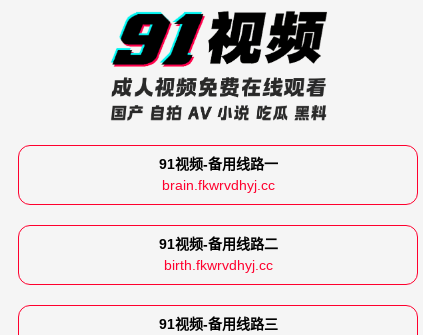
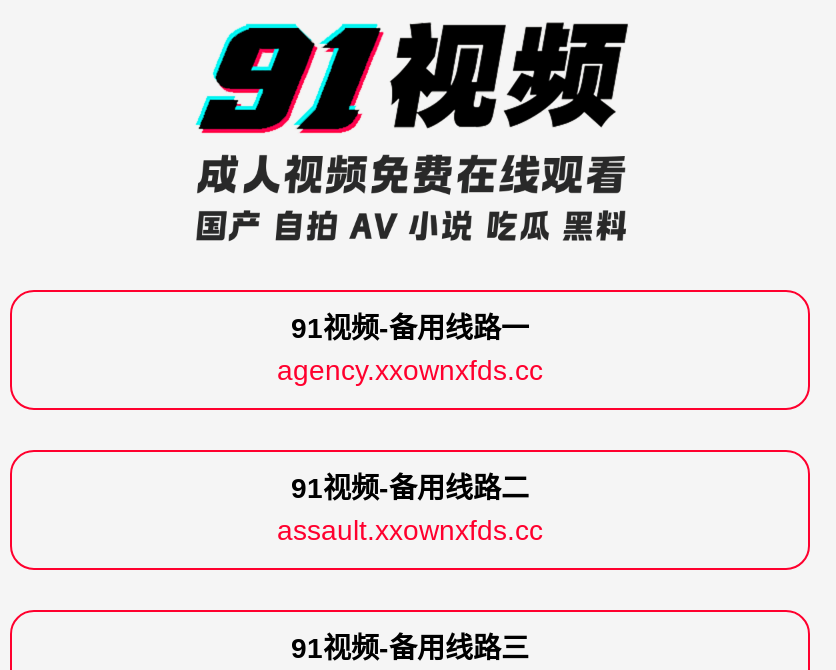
- brain.fkwrvdhyj.cc
+ agency.xxownxfds.cc

- birth.fkwrvdhyj.cc
+ assault.xxownxfds.cc
